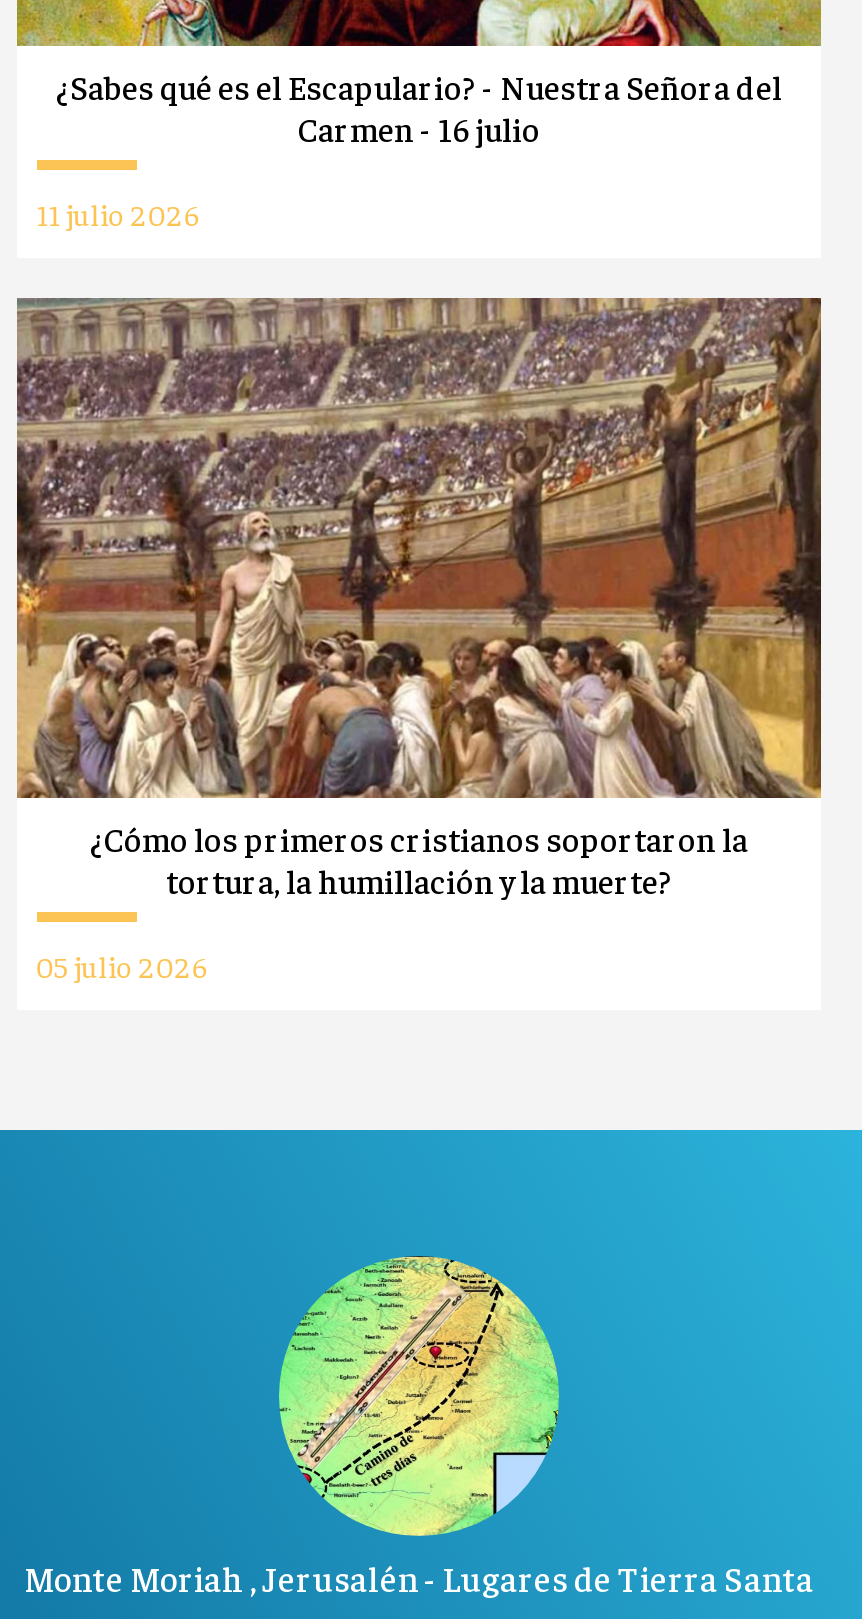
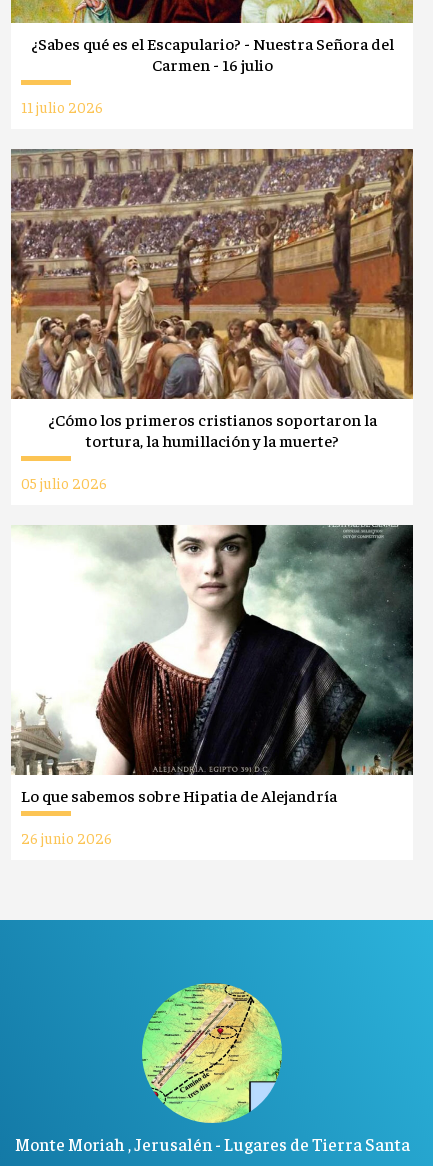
+ [image]
+ Lo que sabemos sobre Hipatia de Alejandría
+ 26 junio 2026
